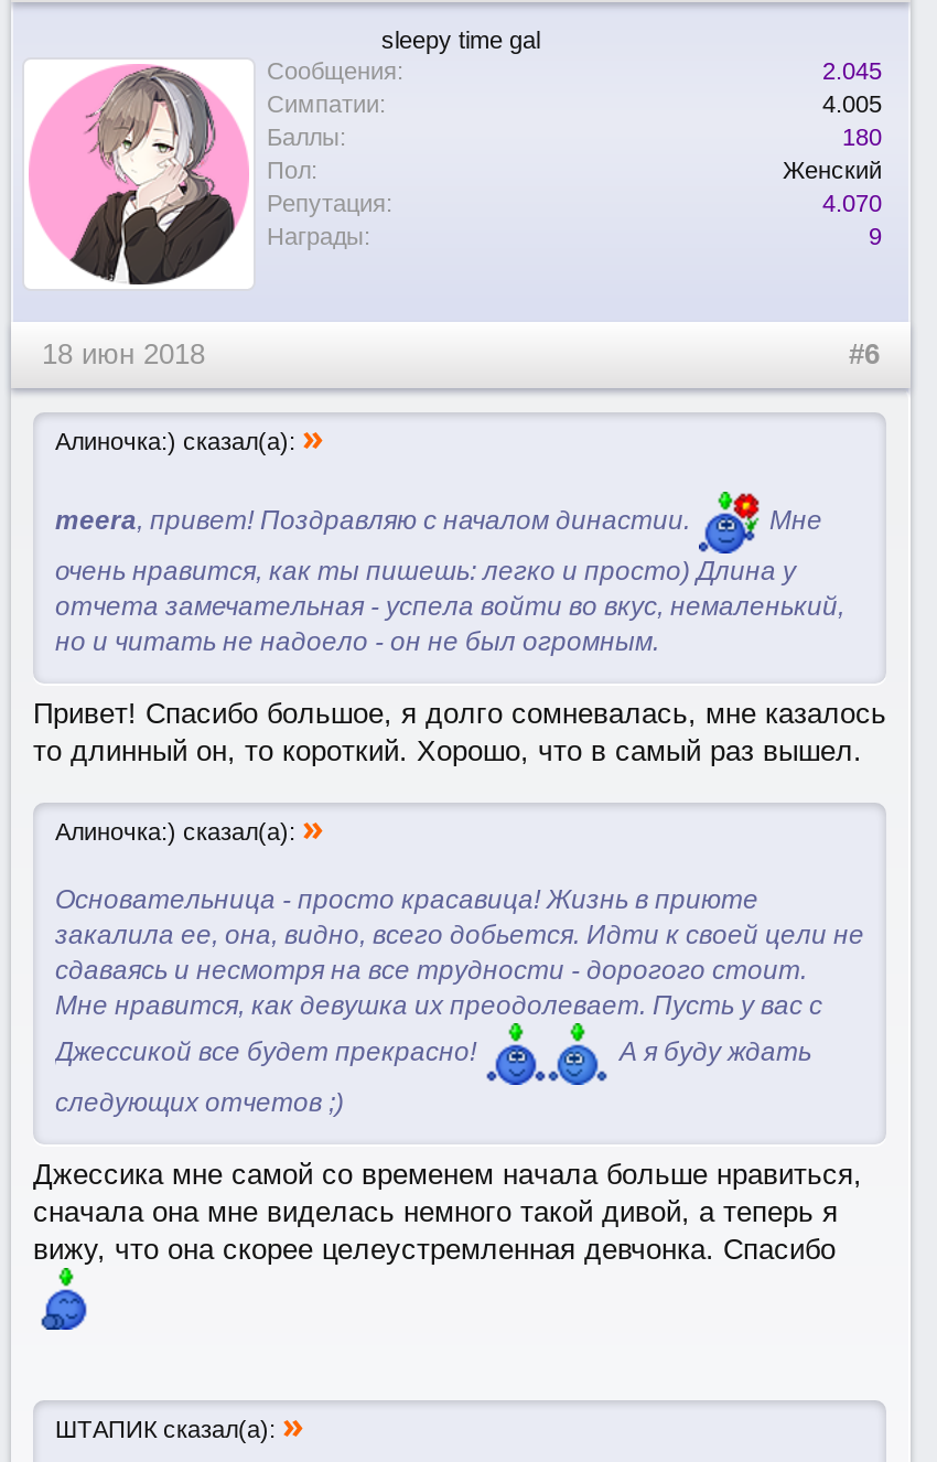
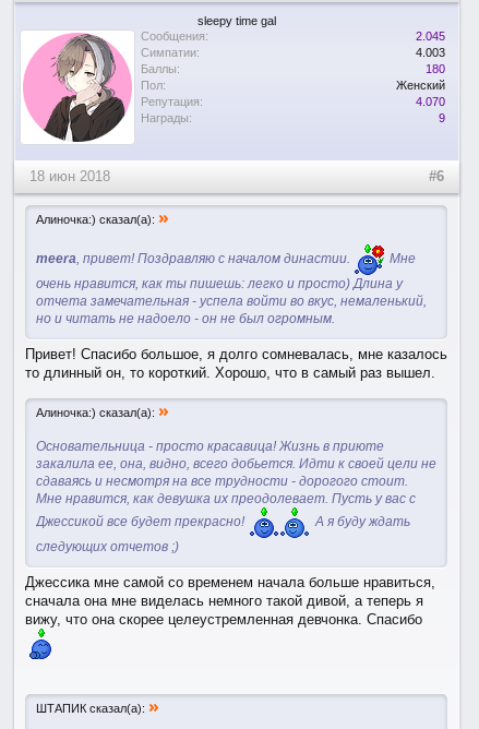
- 4.005
+ 4.003
